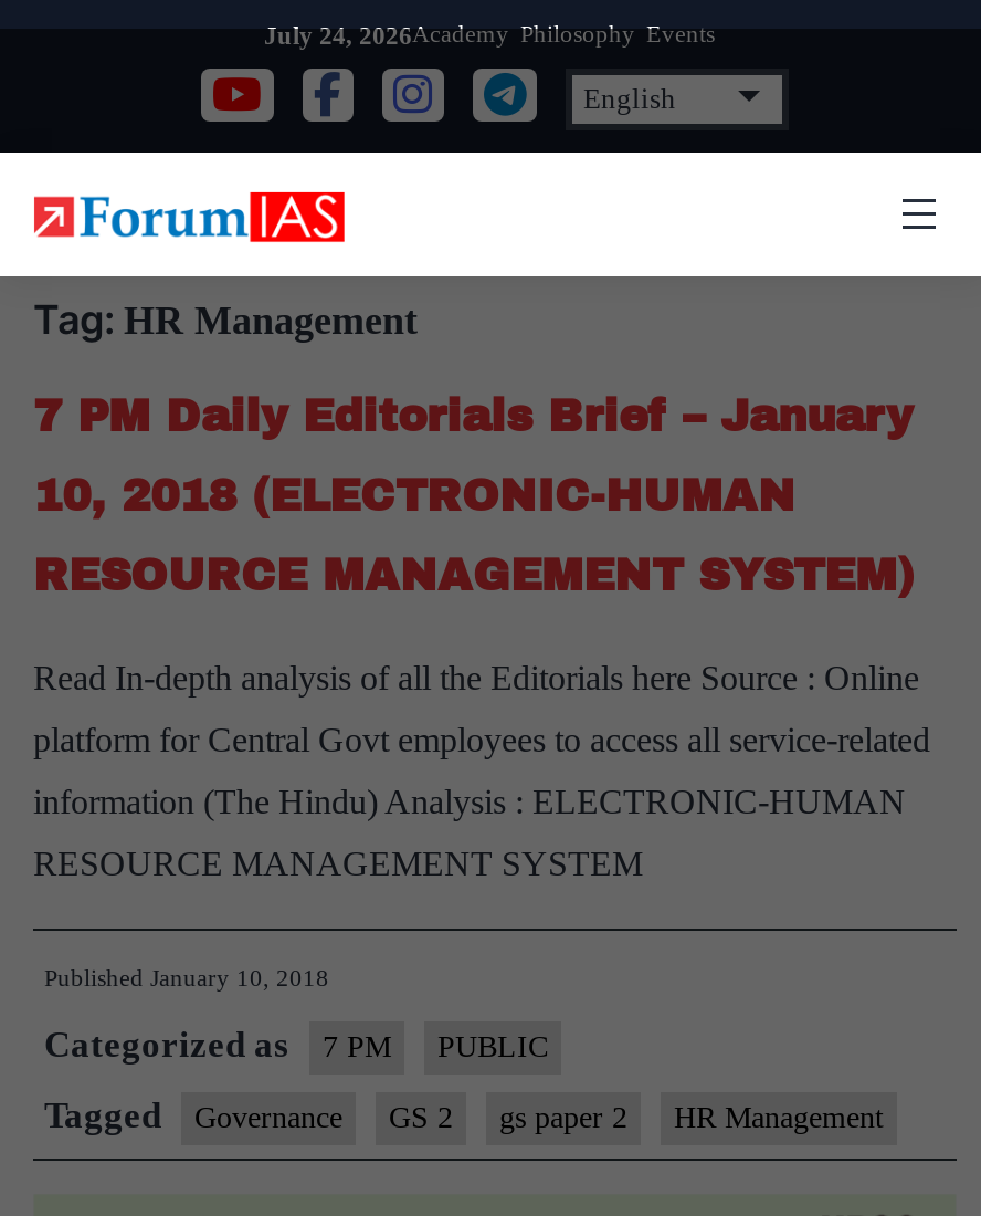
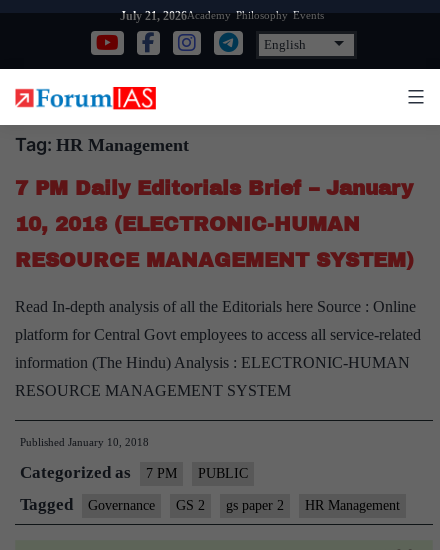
- July 24, 2026Academy Philosophy Events
+ July 21, 2026Academy Philosophy Events
